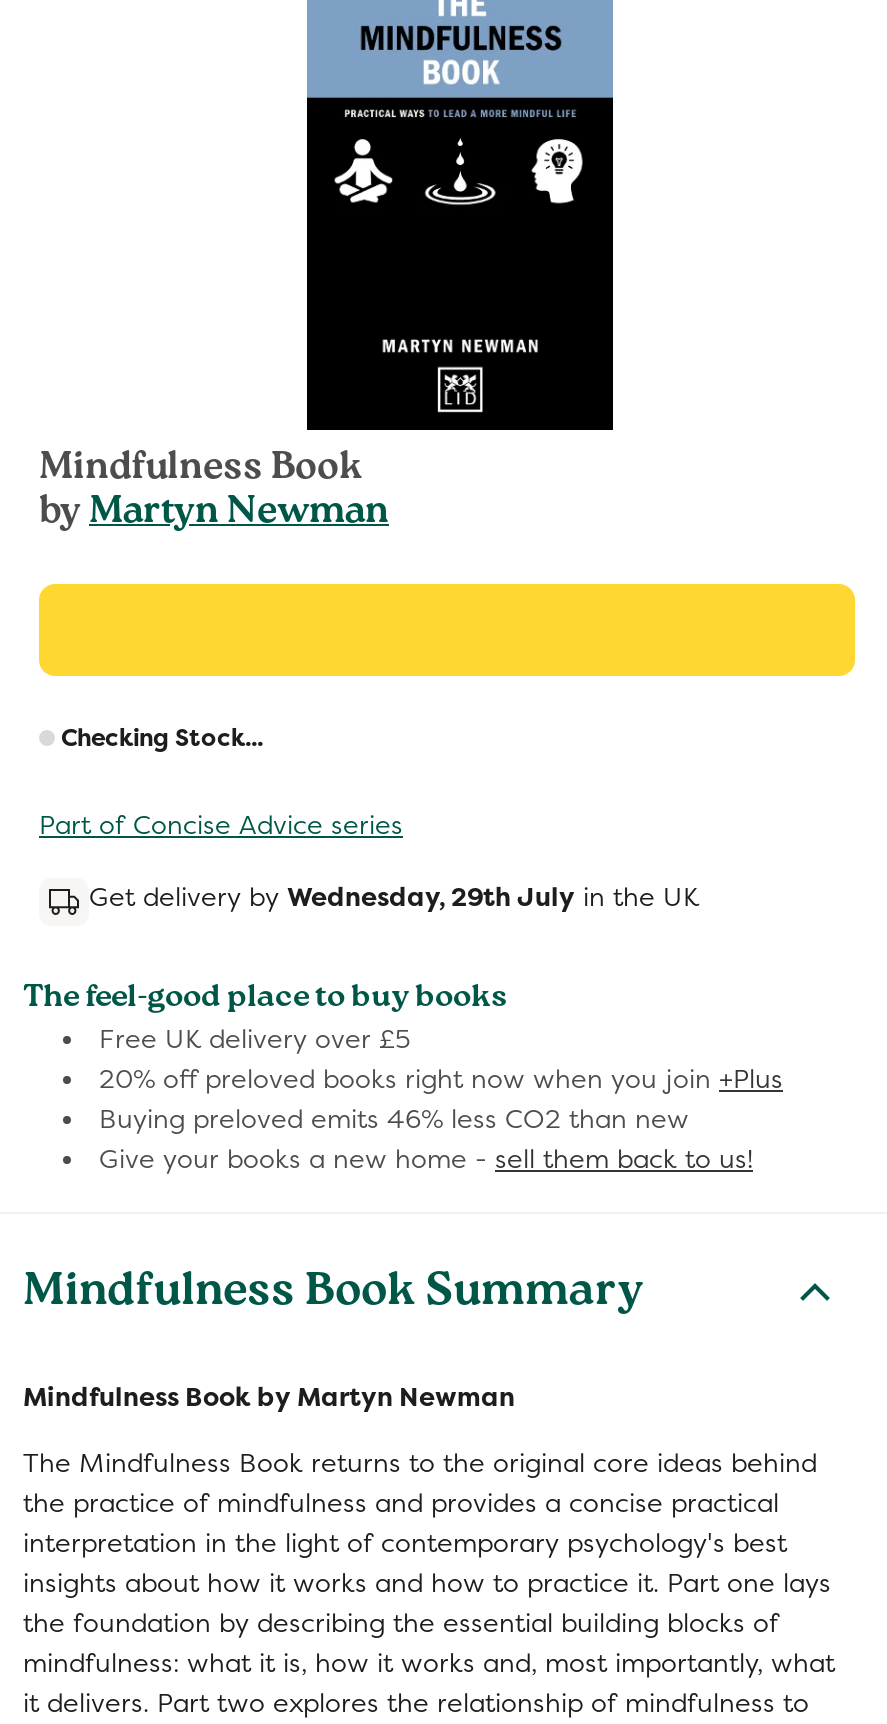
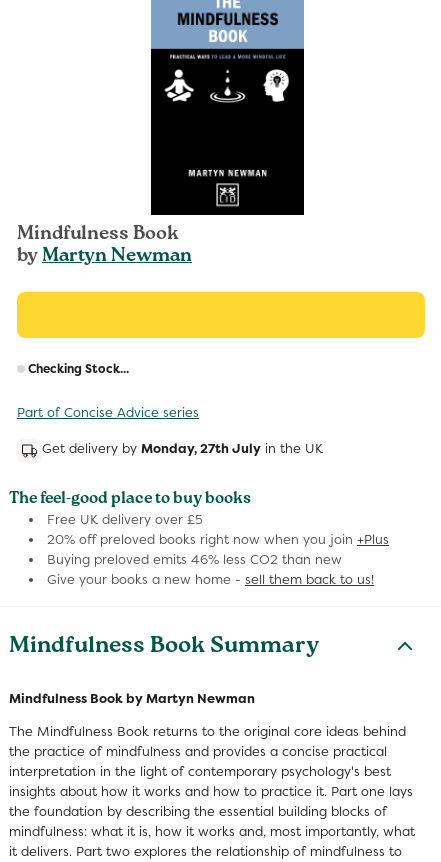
- Get delivery by Wednesday, 29th July in the UK
+ Get delivery by Monday, 27th July in the UK
